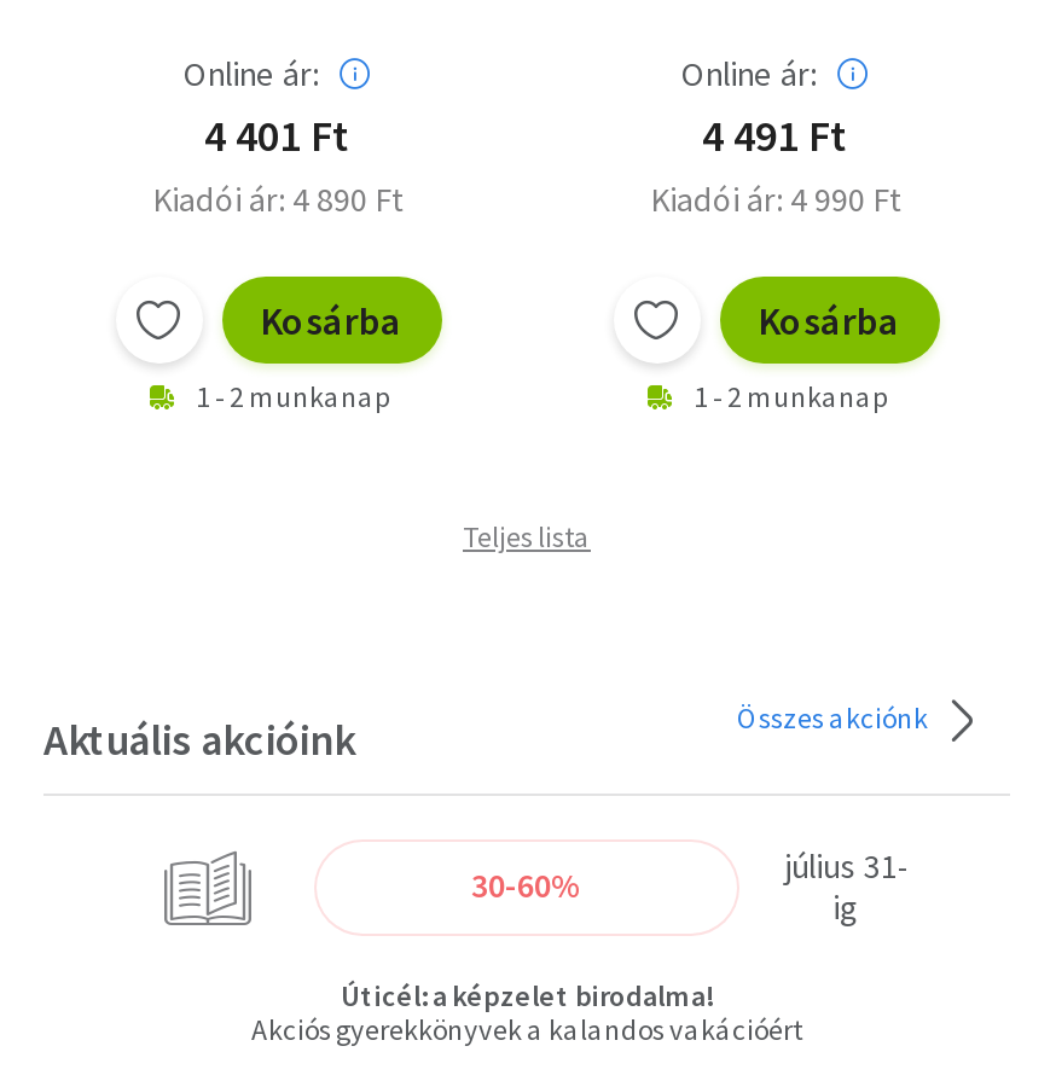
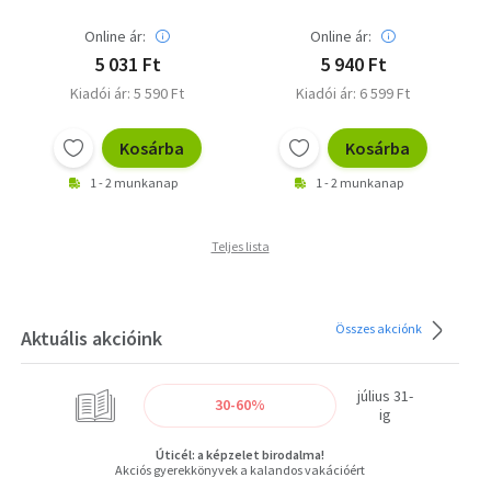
- 4 401 Ft
+ 5 031 Ft

- 4 491 Ft
+ 5 940 Ft

- Kiadói ár: 4 890 Ft
+ Kiadói ár: 5 590 Ft

- Kiadói ár: 4 990 Ft
+ Kiadói ár: 6 599 Ft
